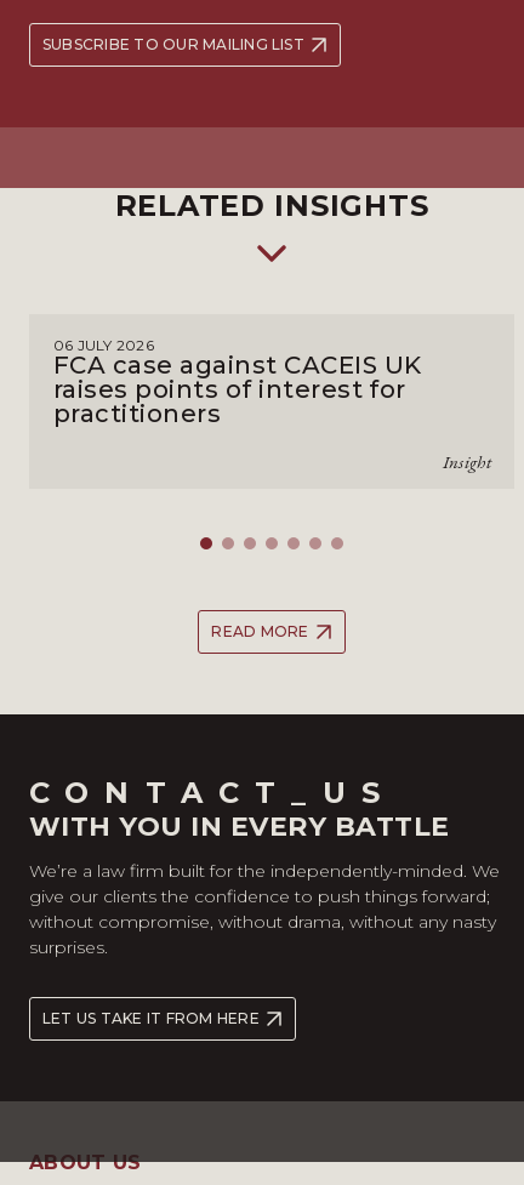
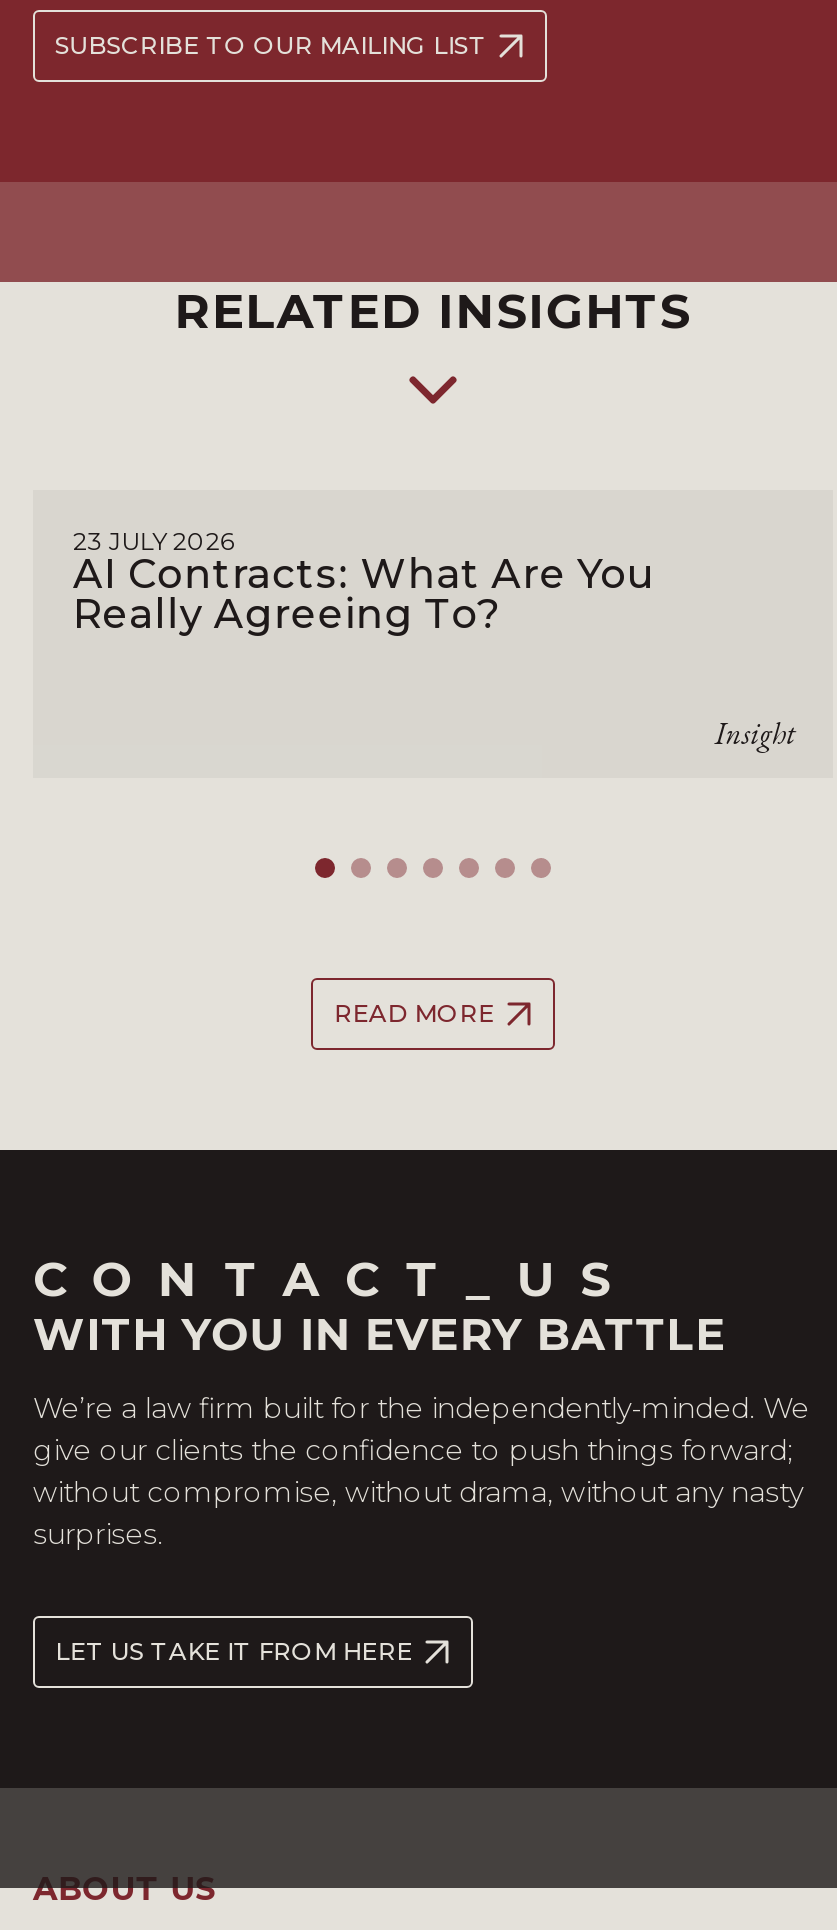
- 06 JULY 2026
- FCA case against CACEIS UK
- raises points of interest for
- practitioners
+ 23 JULY 2026
+ AI Contracts: What Are You
+ Really Agreeing To?
